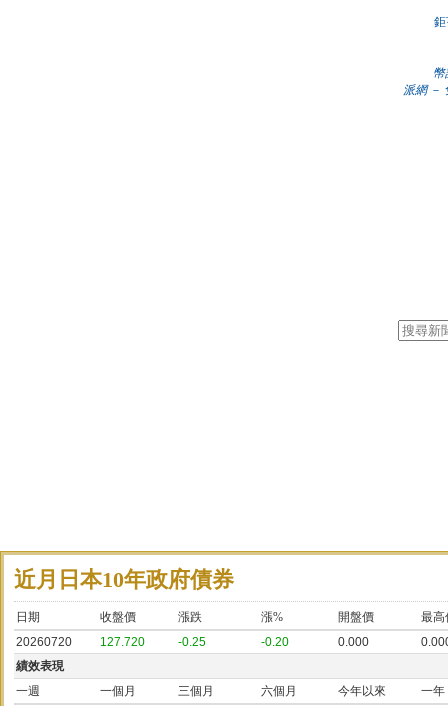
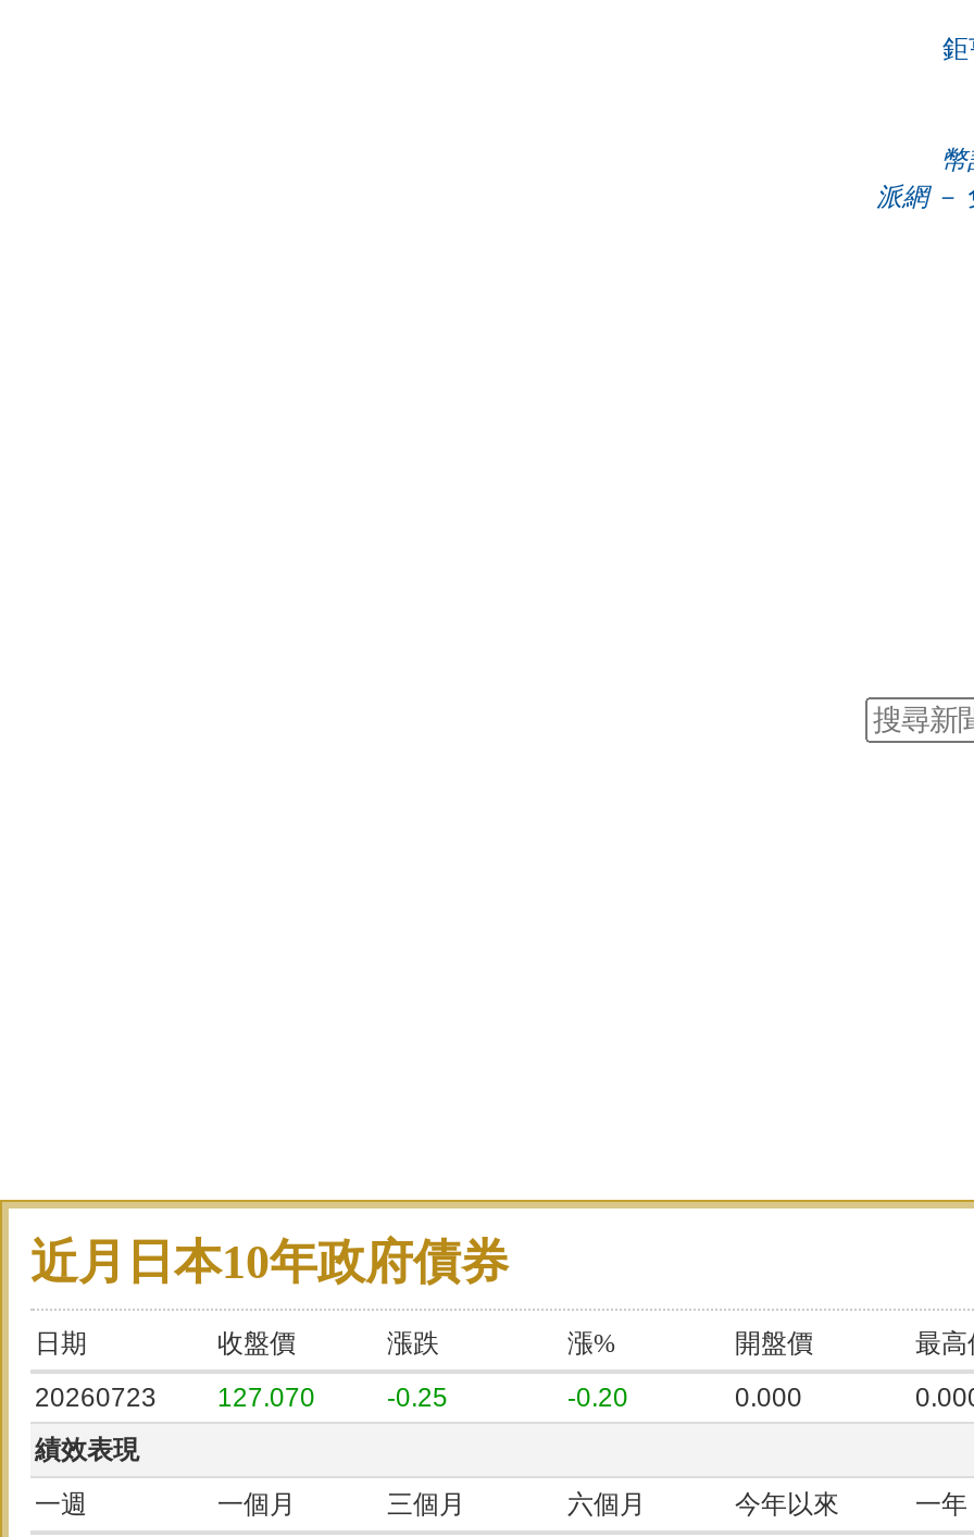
- 20260720
+ 20260723

- 127.720
+ 127.070
